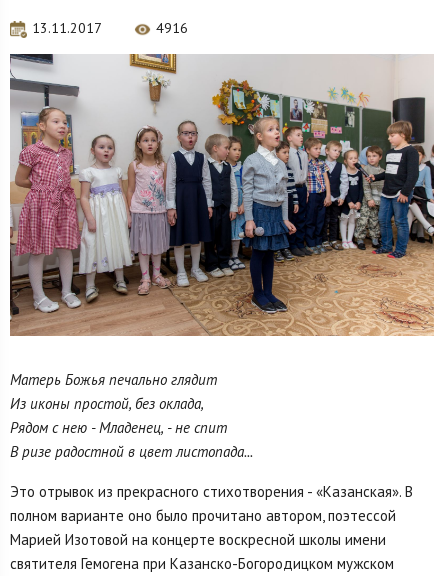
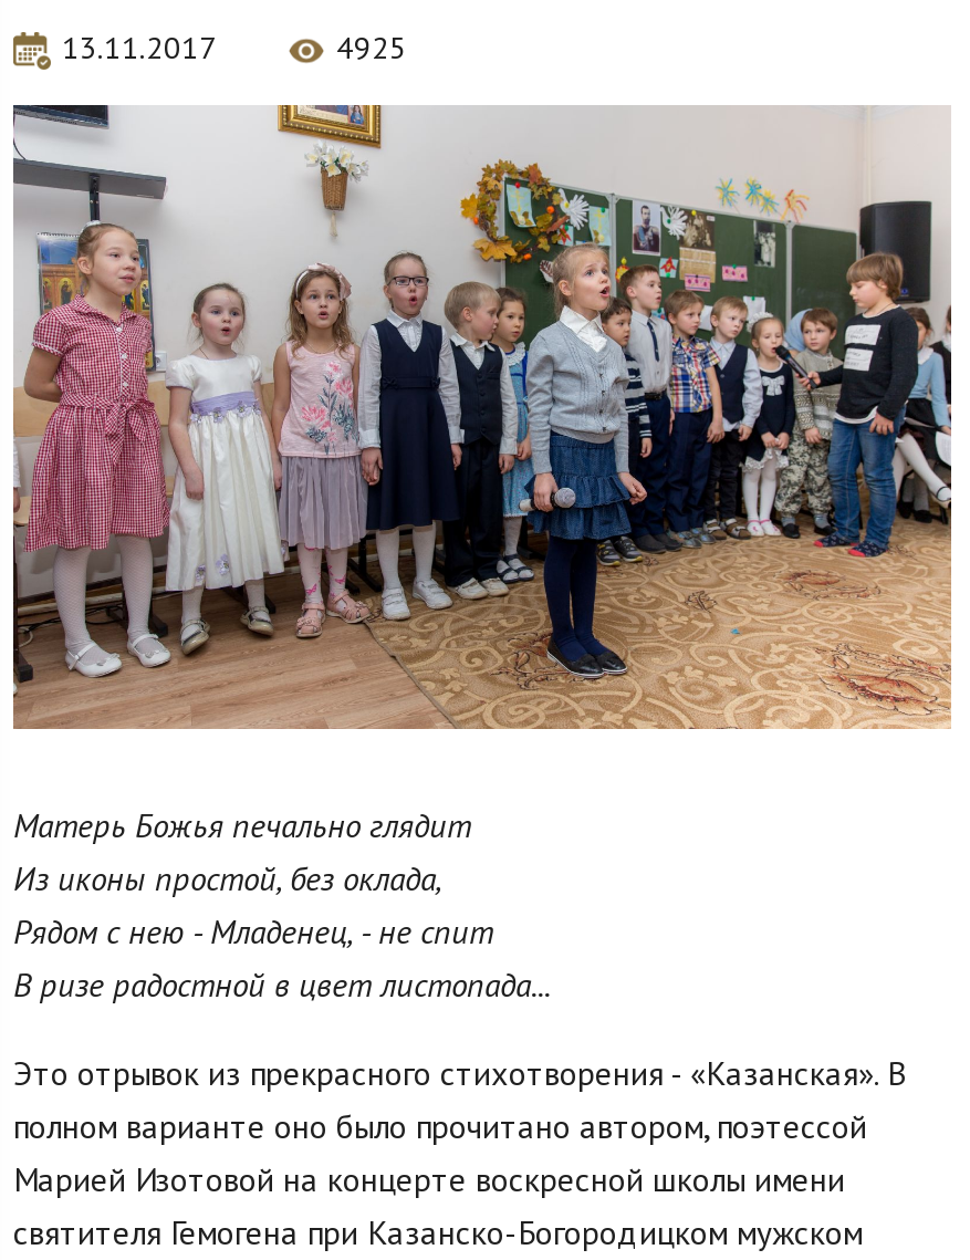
- 4916
+ 4925
